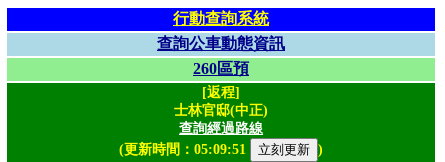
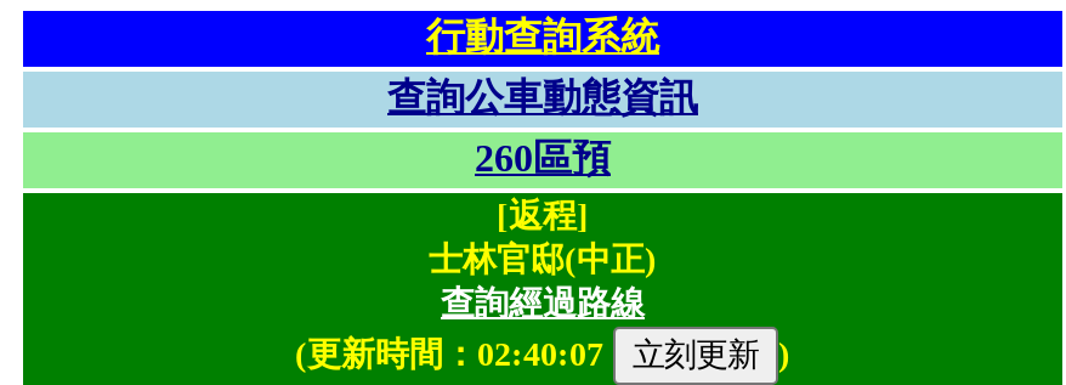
- (更新時間：05:09:51
+ (更新時間：02:40:07
